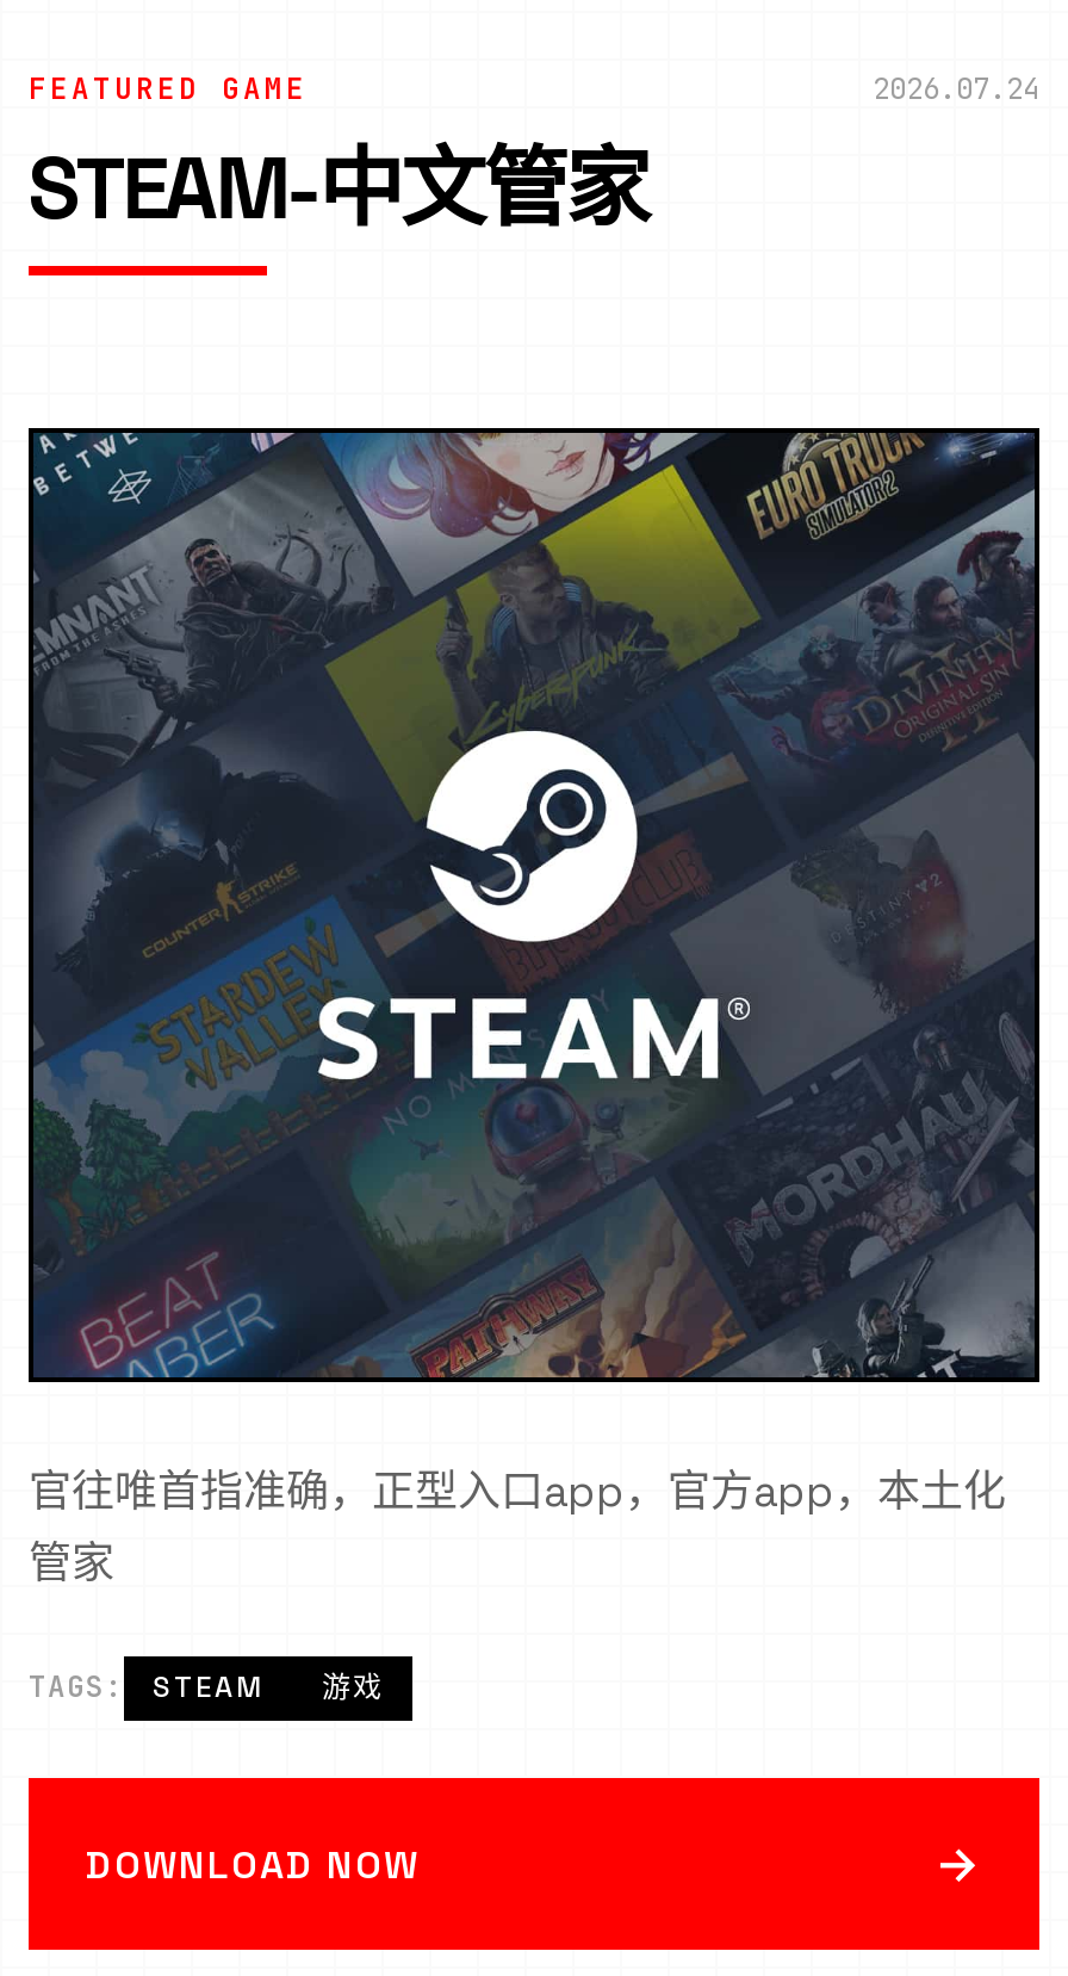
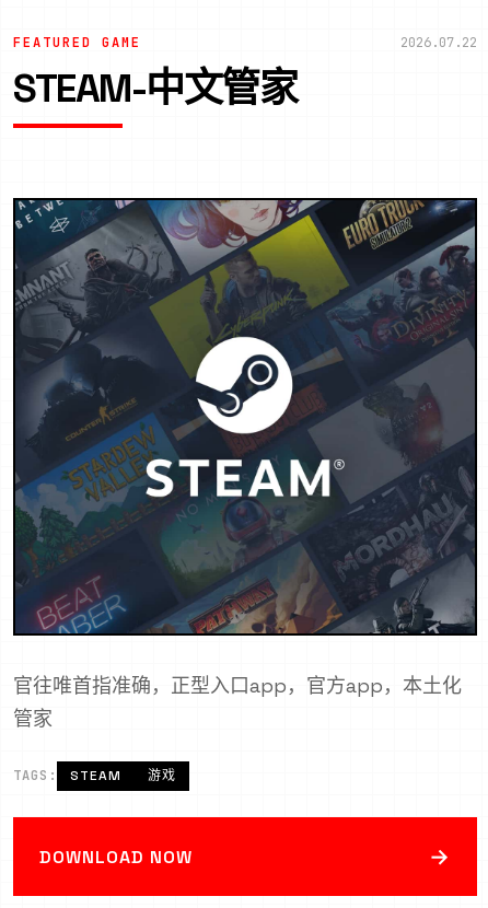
- 2026.07.24
+ 2026.07.22
